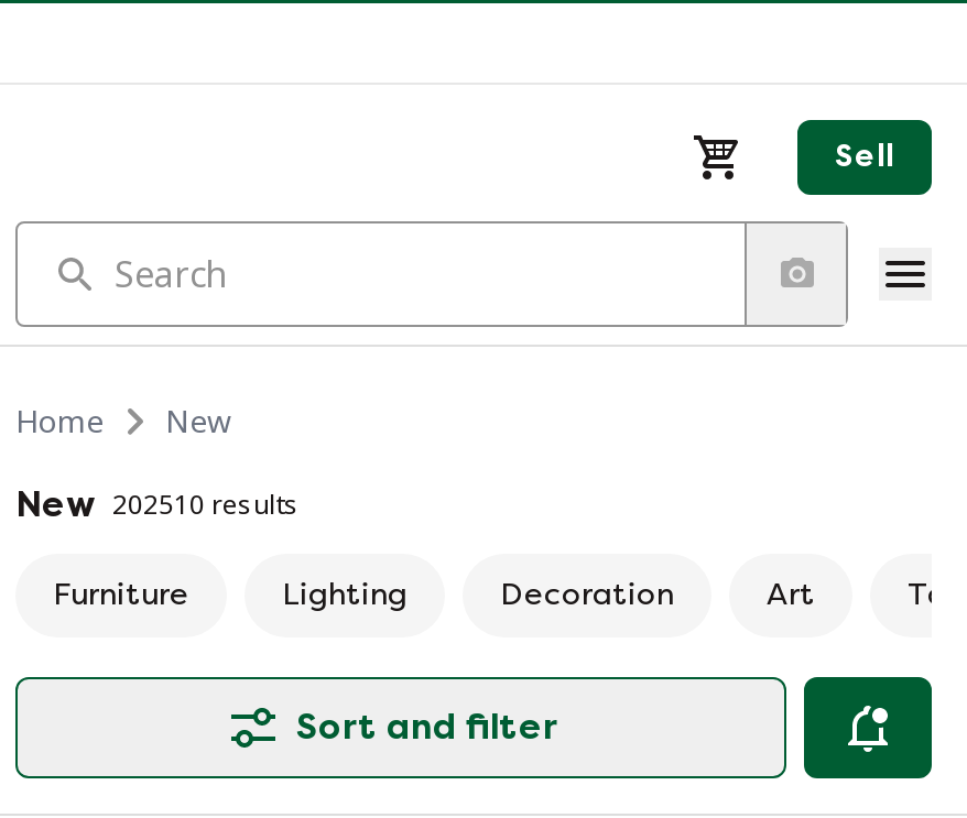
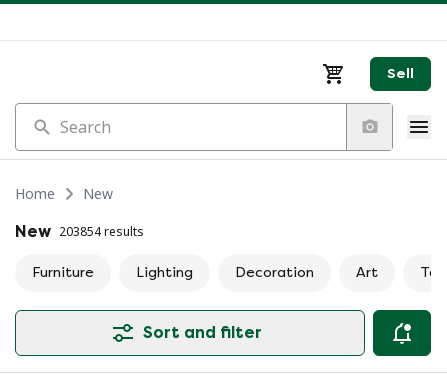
- New 202510 results
+ New 203854 results
